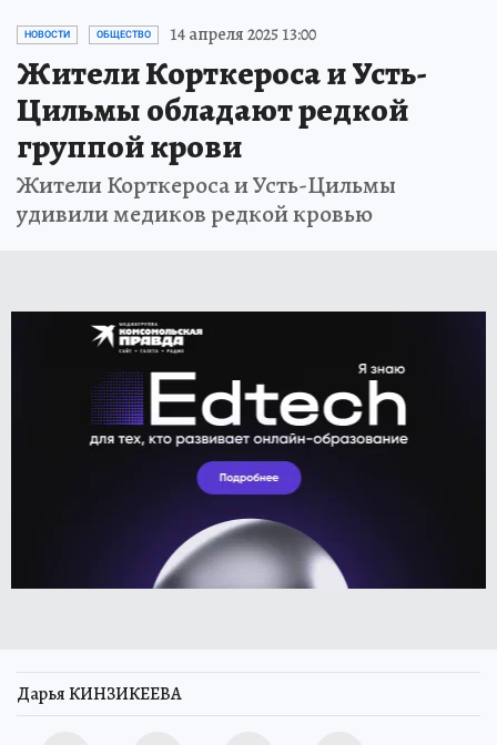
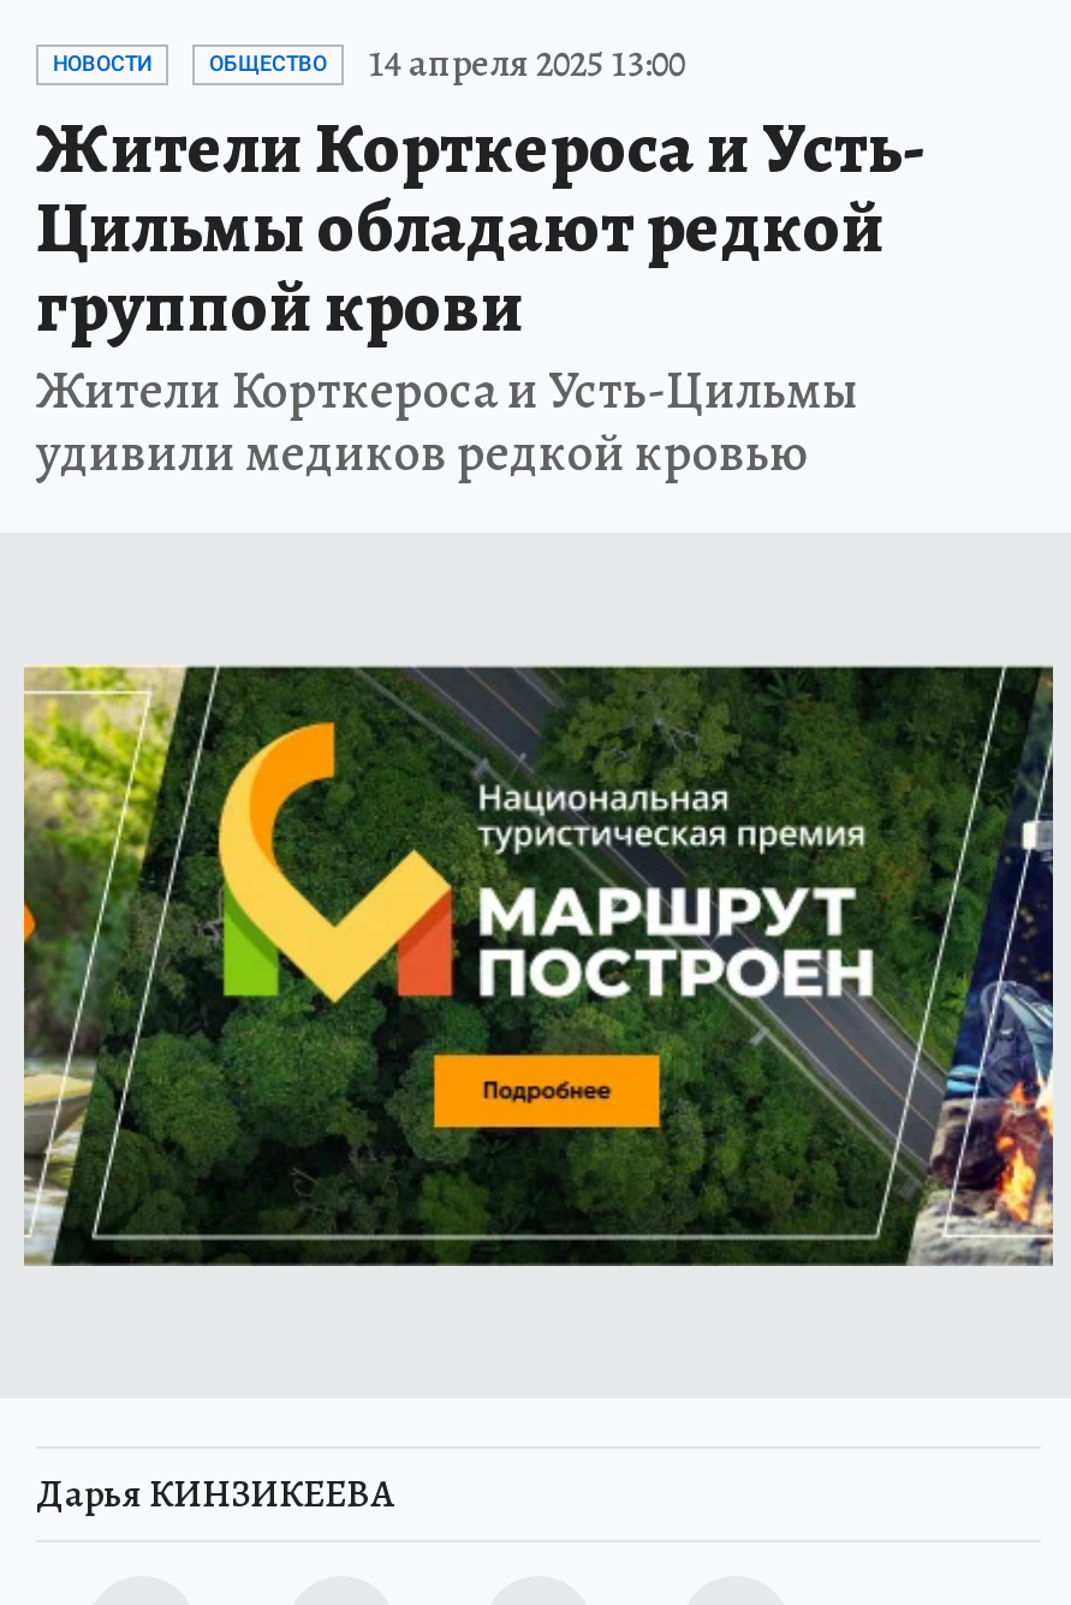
- [image]
+ [image]
